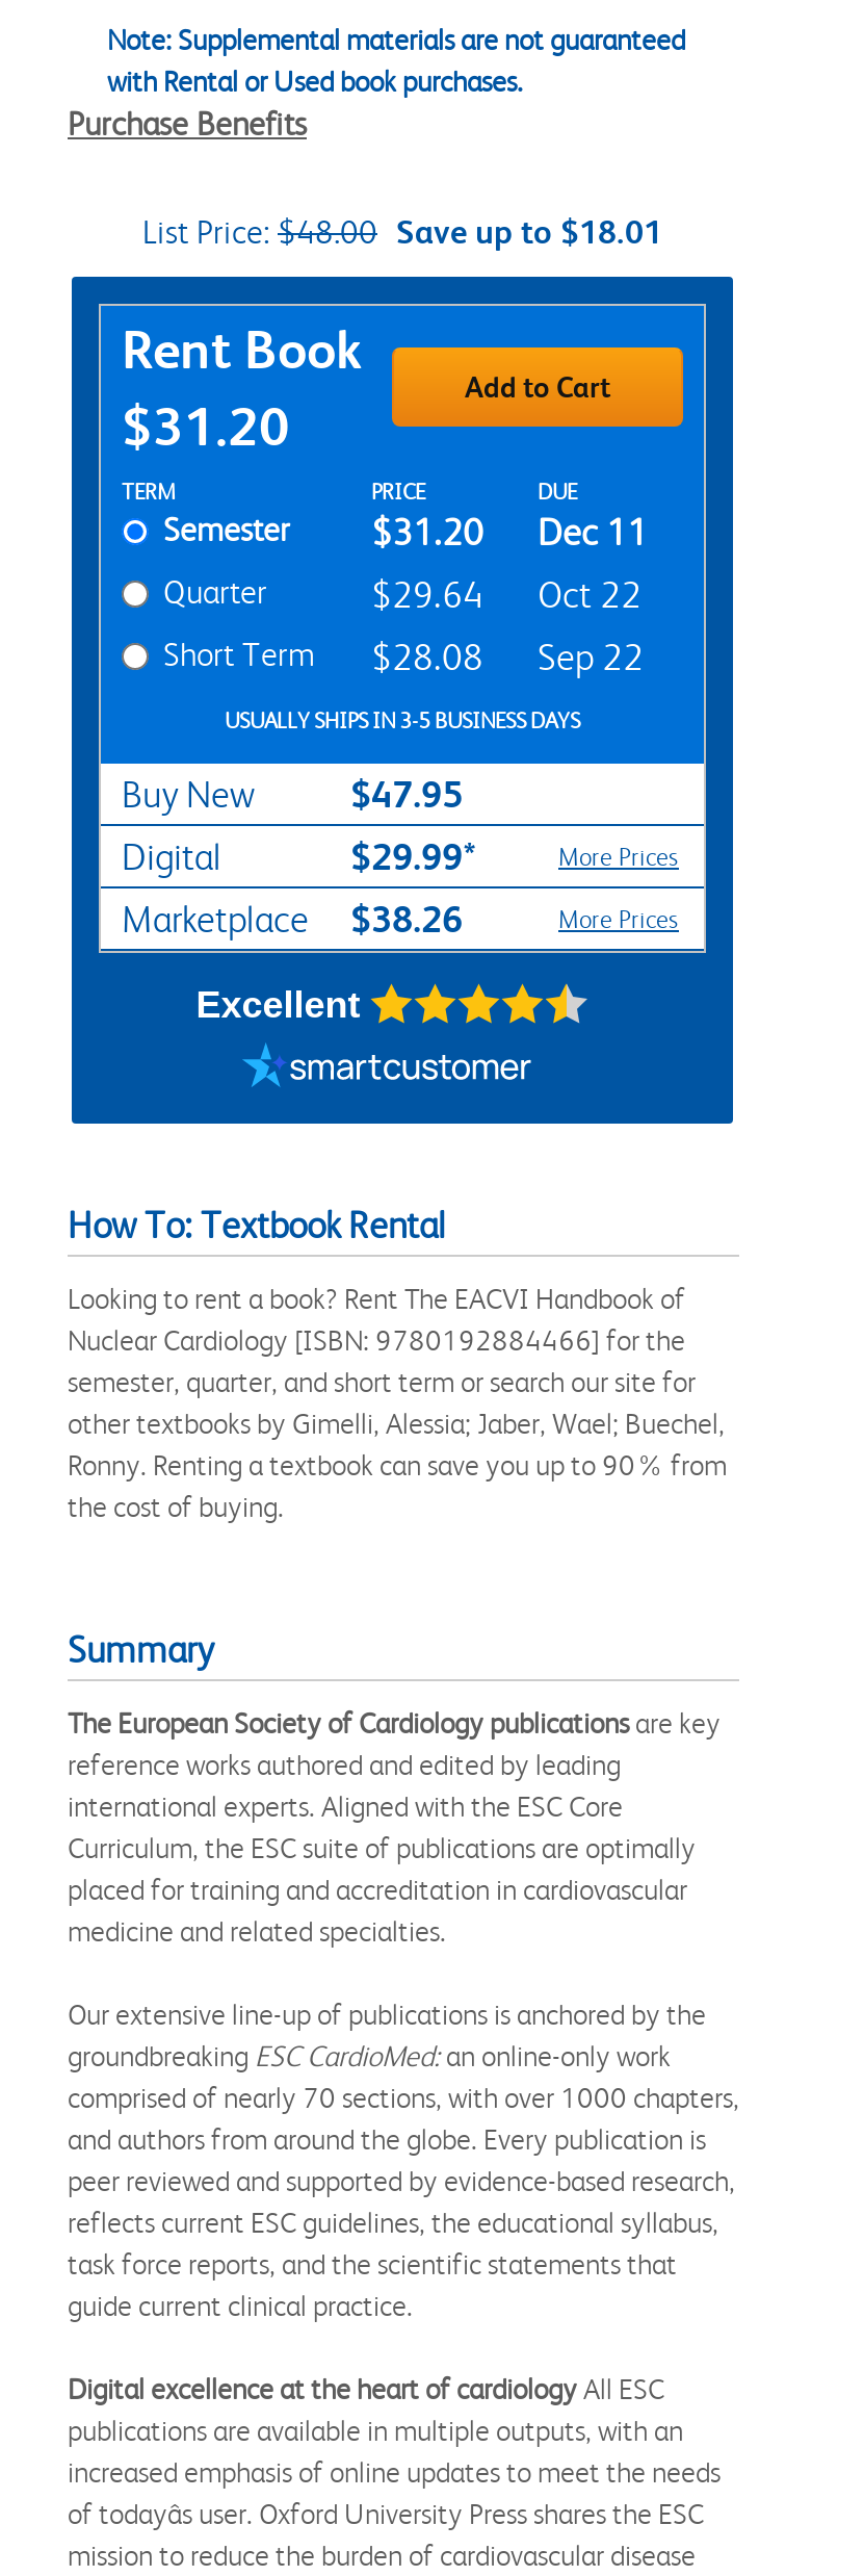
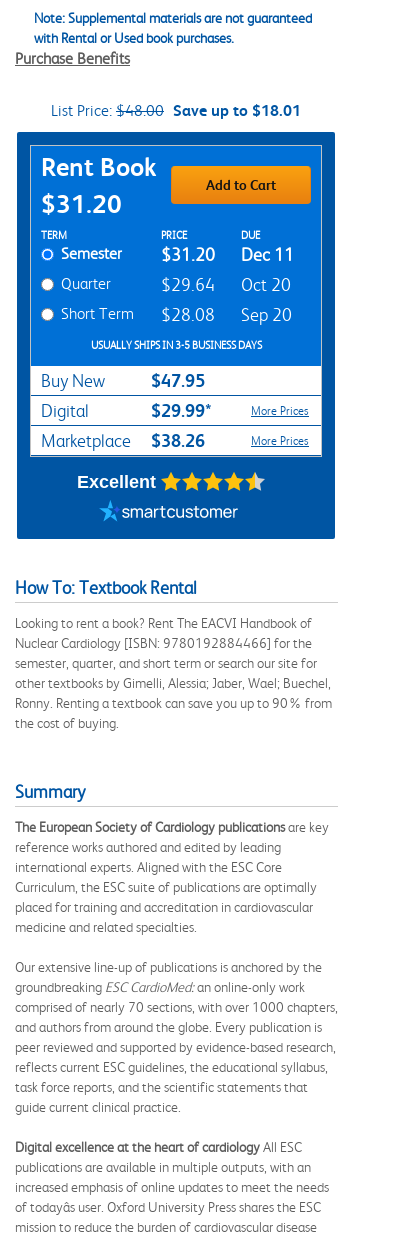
- $29.64 Oct 22
+ $29.64 Oct 20

- Short Term $28.08 Sep 22
+ Short Term $28.08 Sep 20
